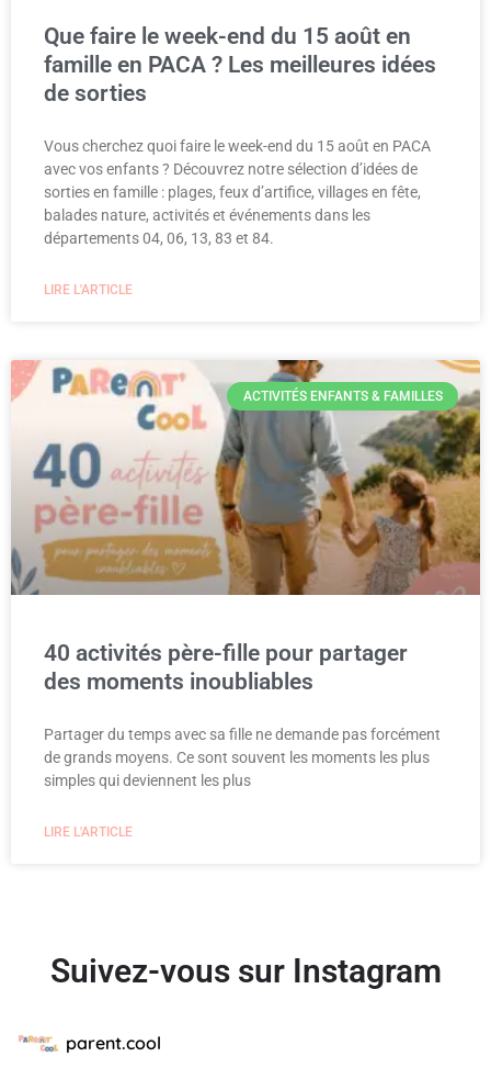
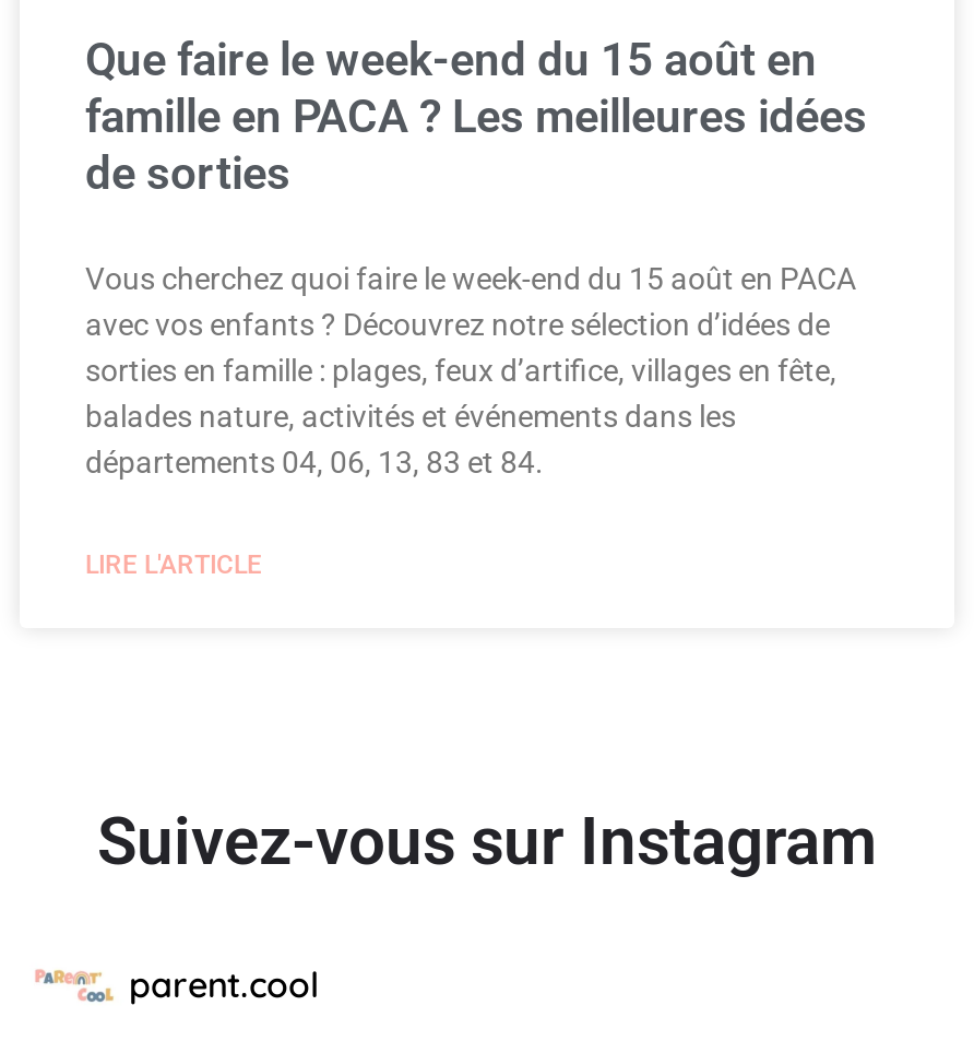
- [image]
- ACTIVITÉS ENFANTS & FAMILLES

- 40 activités père-fille pour partager
- des moments inoubliables
- Partager du temps avec sa fille ne demande pas forcément
- de grands moyens. Ce sont souvent les moments les plus
- simples qui deviennent les plus
- LIRE L'ARTICLE
